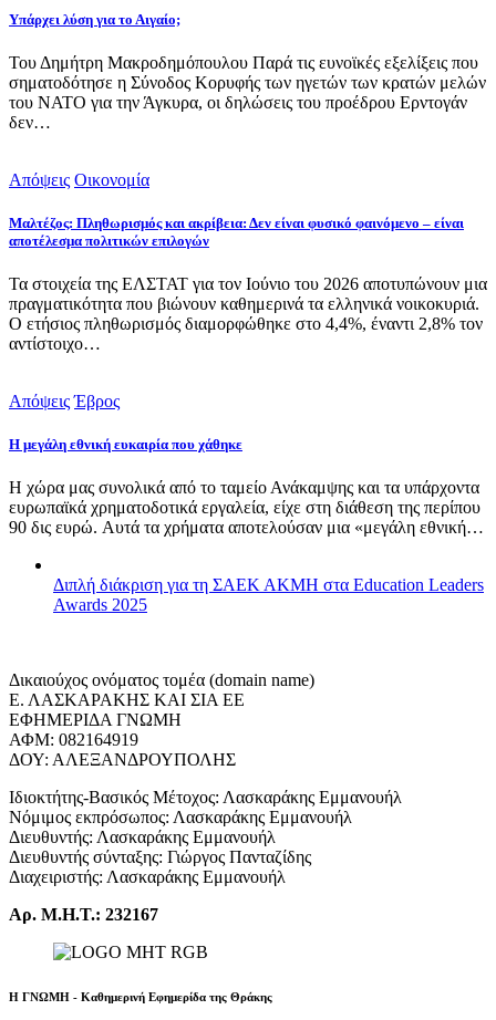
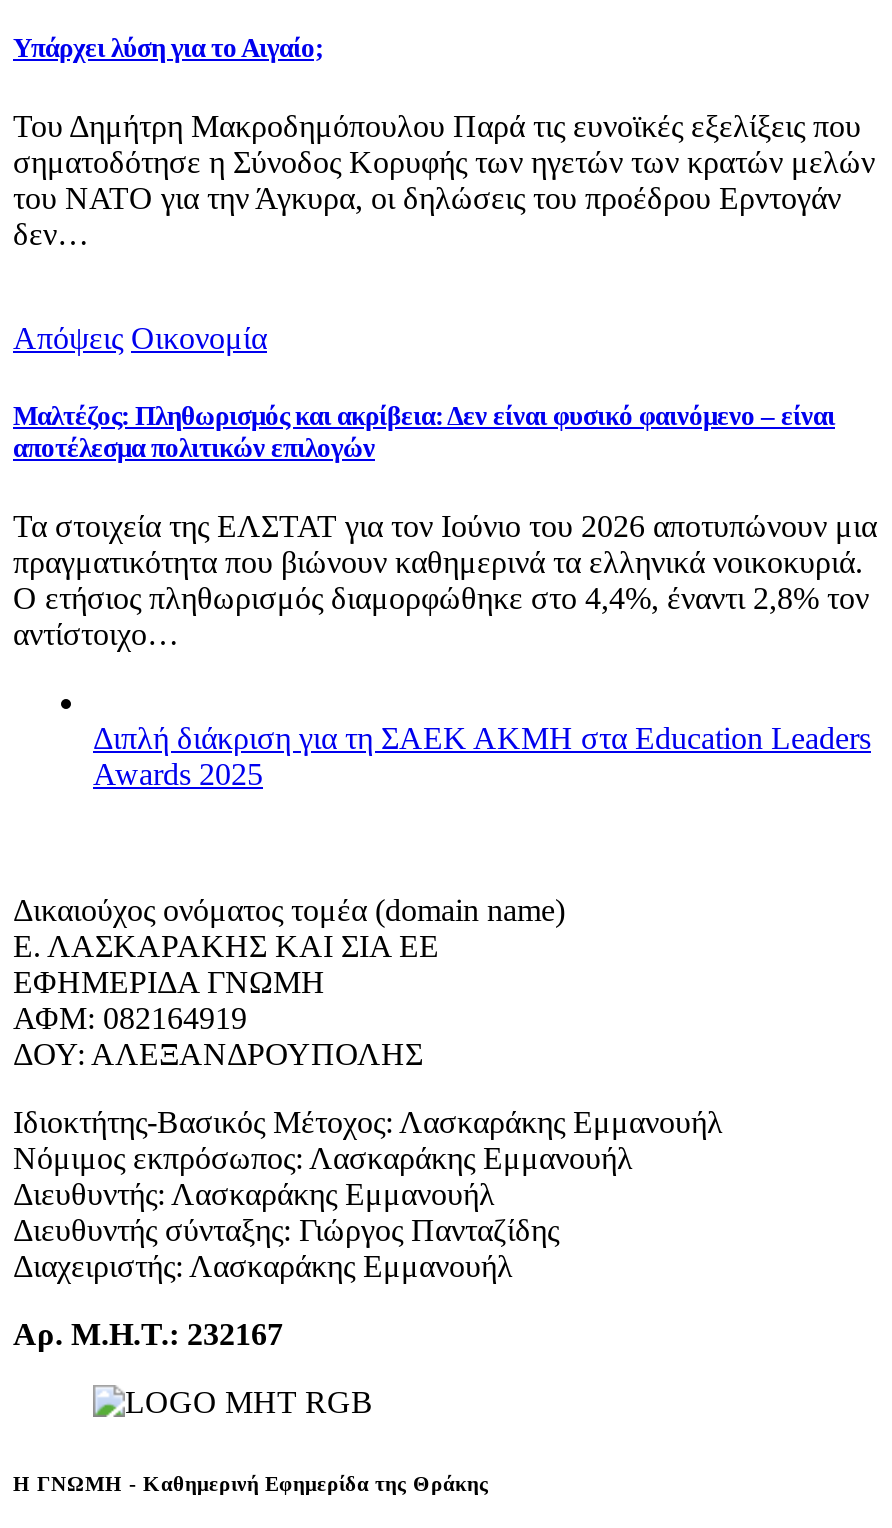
- Απόψεις Έβρος
- Η μεγάλη εθνική ευκαιρία που χάθηκε
- Η χώρα μας συνολικά από το ταμείο Ανάκαμψης και τα υπάρχοντα
- ευρωπαϊκά χρηματοδοτικά εργαλεία, είχε στη διάθεση της περίπου
- 90 δις ευρώ. Αυτά τα χρήματα αποτελούσαν μια «μεγάλη εθνική…
